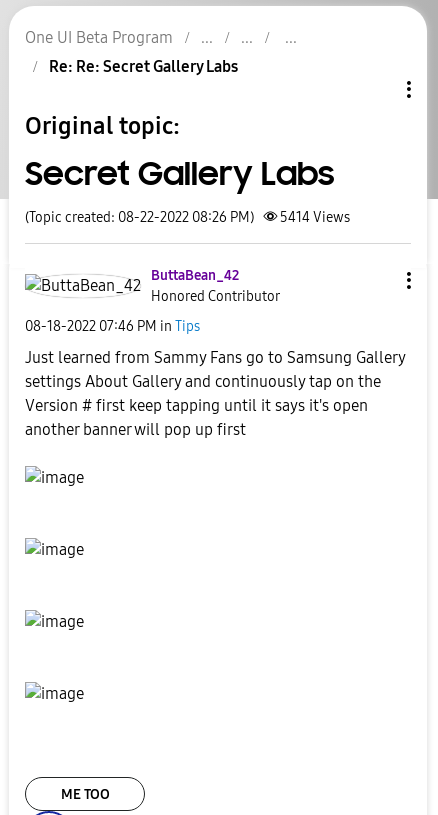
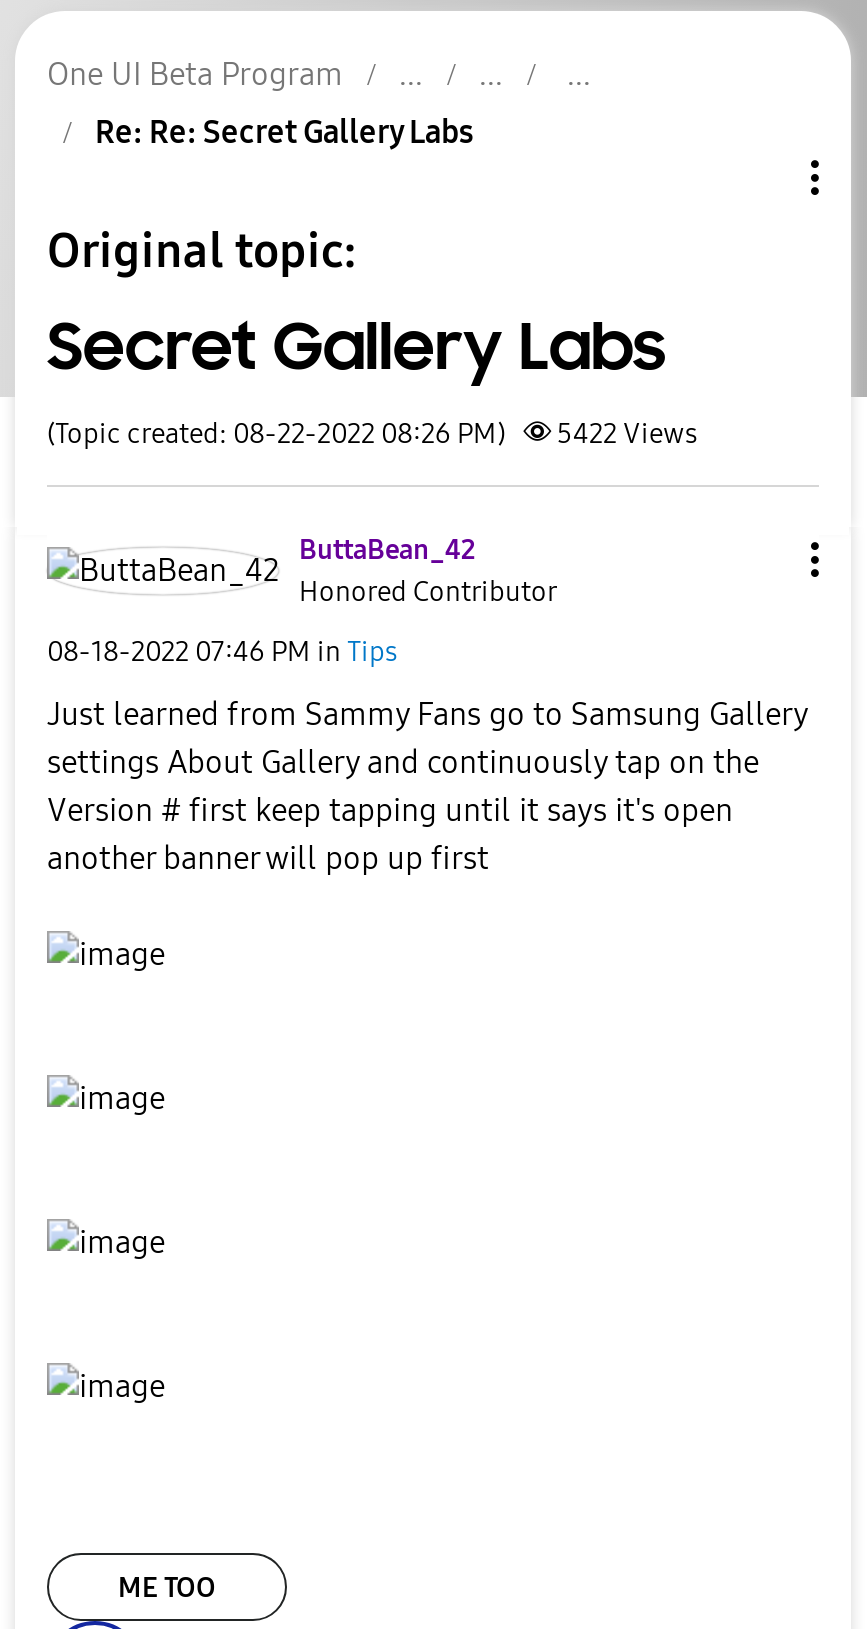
- (Topic created: 08-22-2022 08:26 PM) 5414 Views
+ (Topic created: 08-22-2022 08:26 PM) 5422 Views
